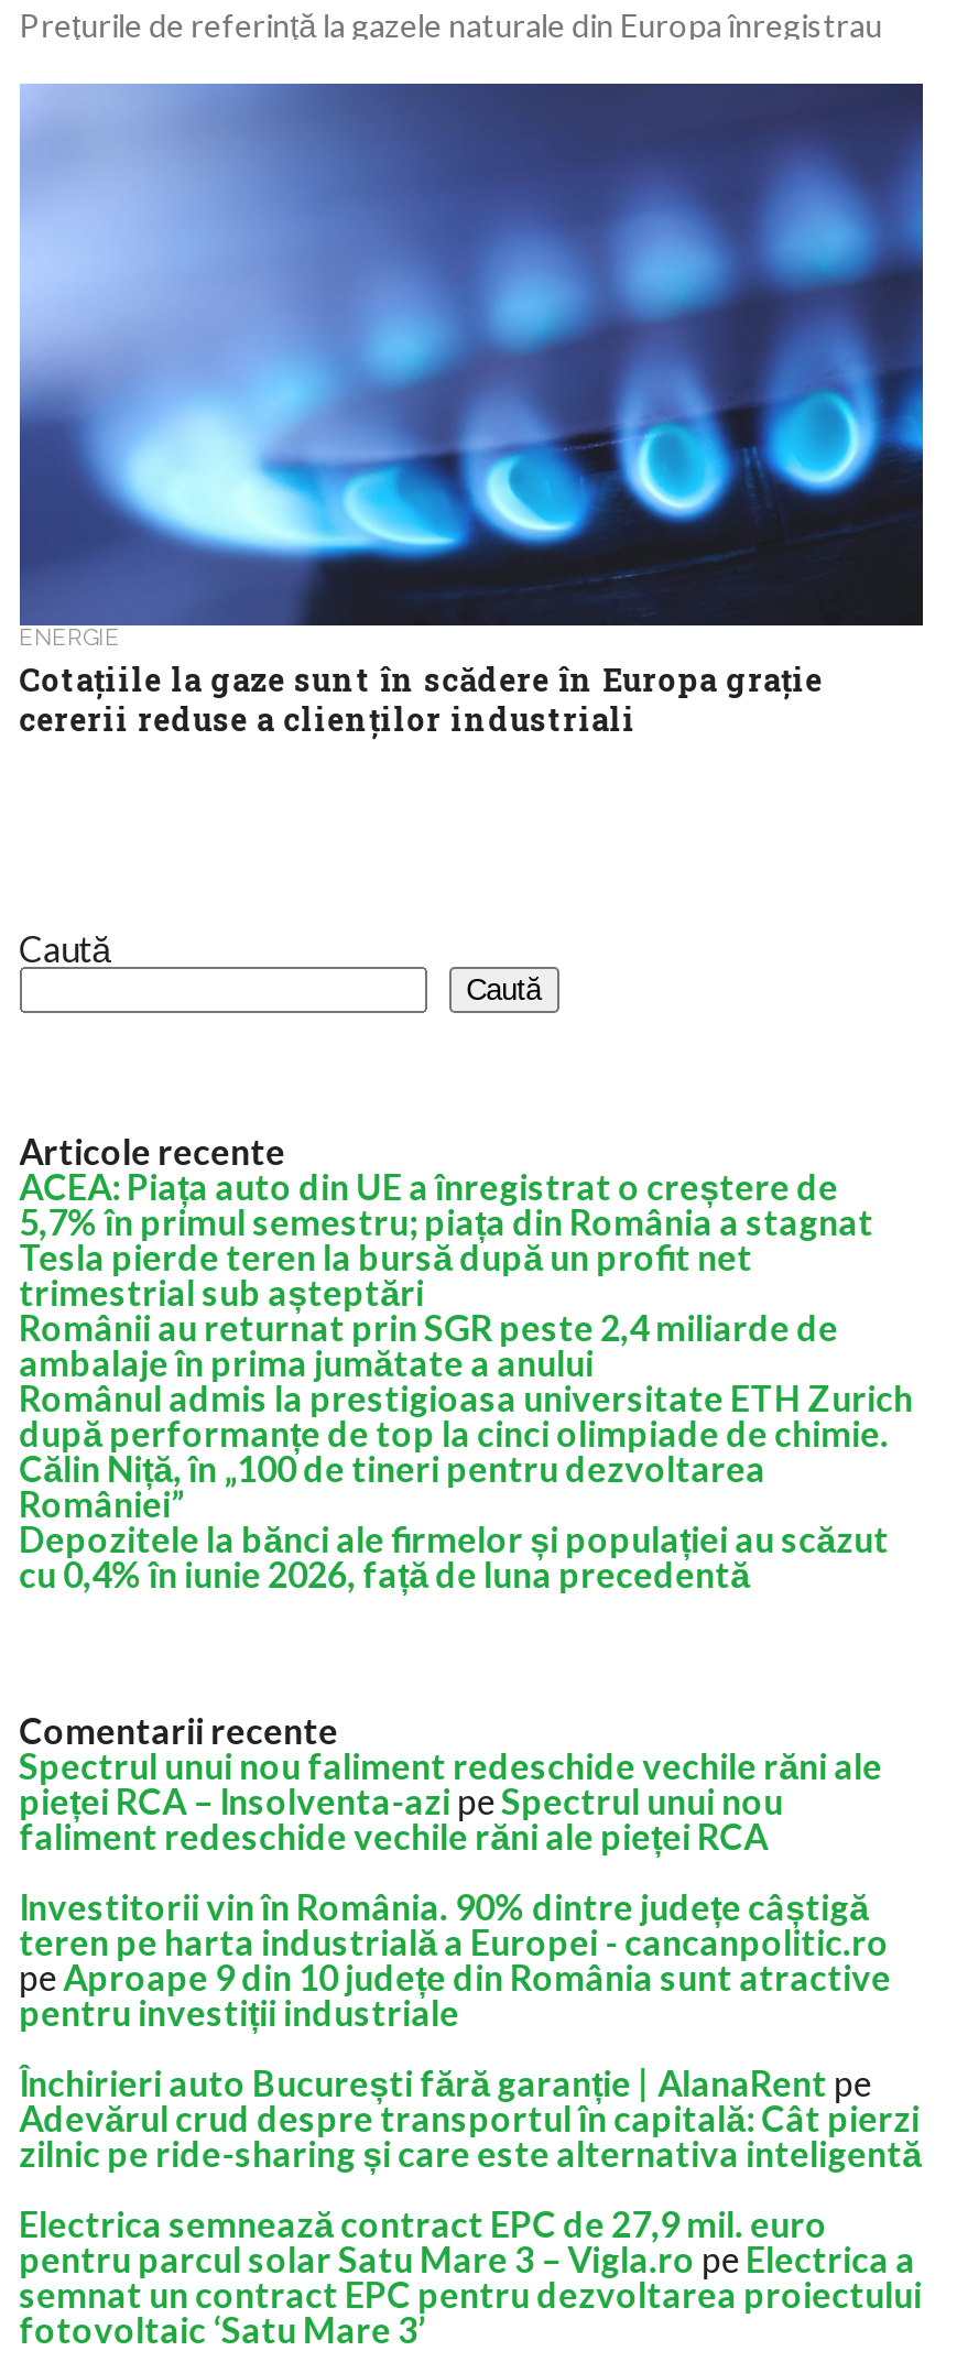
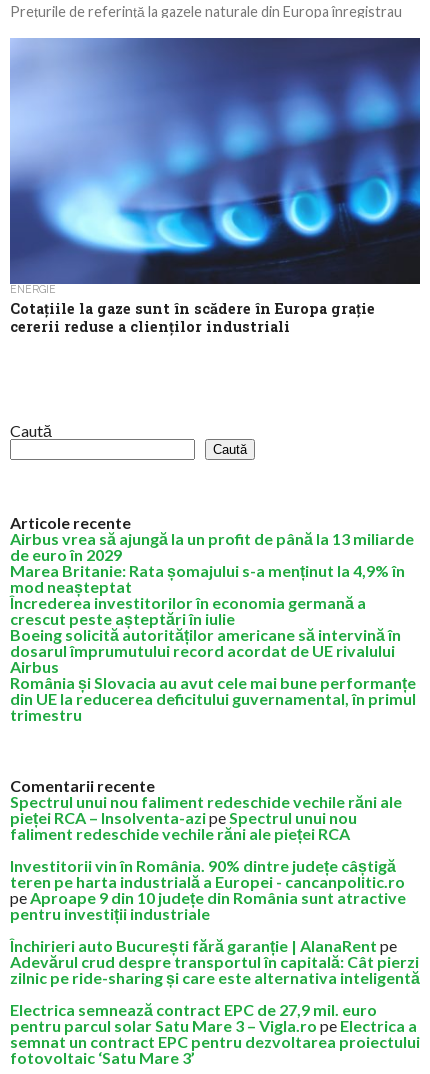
- ACEA: Piața auto din UE a înregistrat o creștere de
- 5,7% în primul semestru; piața din România a stagnat
- Tesla pierde teren la bursă după un profit net
- trimestrial sub așteptări
- Românii au returnat prin SGR peste 2,4 miliarde de
- ambalaje în prima jumătate a anului
- Românul admis la prestigioasa universitate ETH Zurich
- după performanțe de top la cinci olimpiade de chimie.
- Călin Niță, în „100 de tineri pentru dezvoltarea
- României”
- Depozitele la bănci ale firmelor și populației au scăzut
- cu 0,4% în iunie 2026, față de luna precedentă
+ Airbus vrea să ajungă la un profit de până la 13 miliarde
+ de euro în 2029
+ Marea Britanie: Rata șomajului s-a menținut la 4,9% în
+ mod neașteptat
+ Încrederea investitorilor în economia germană a
+ crescut peste așteptări în iulie
+ Boeing solicită autorităților americane să intervină în
+ dosarul împrumutului record acordat de UE rivalului
+ Airbus
+ România și Slovacia au avut cele mai bune performanțe
+ din UE la reducerea deficitului guvernamental, în primul
+ trimestru
